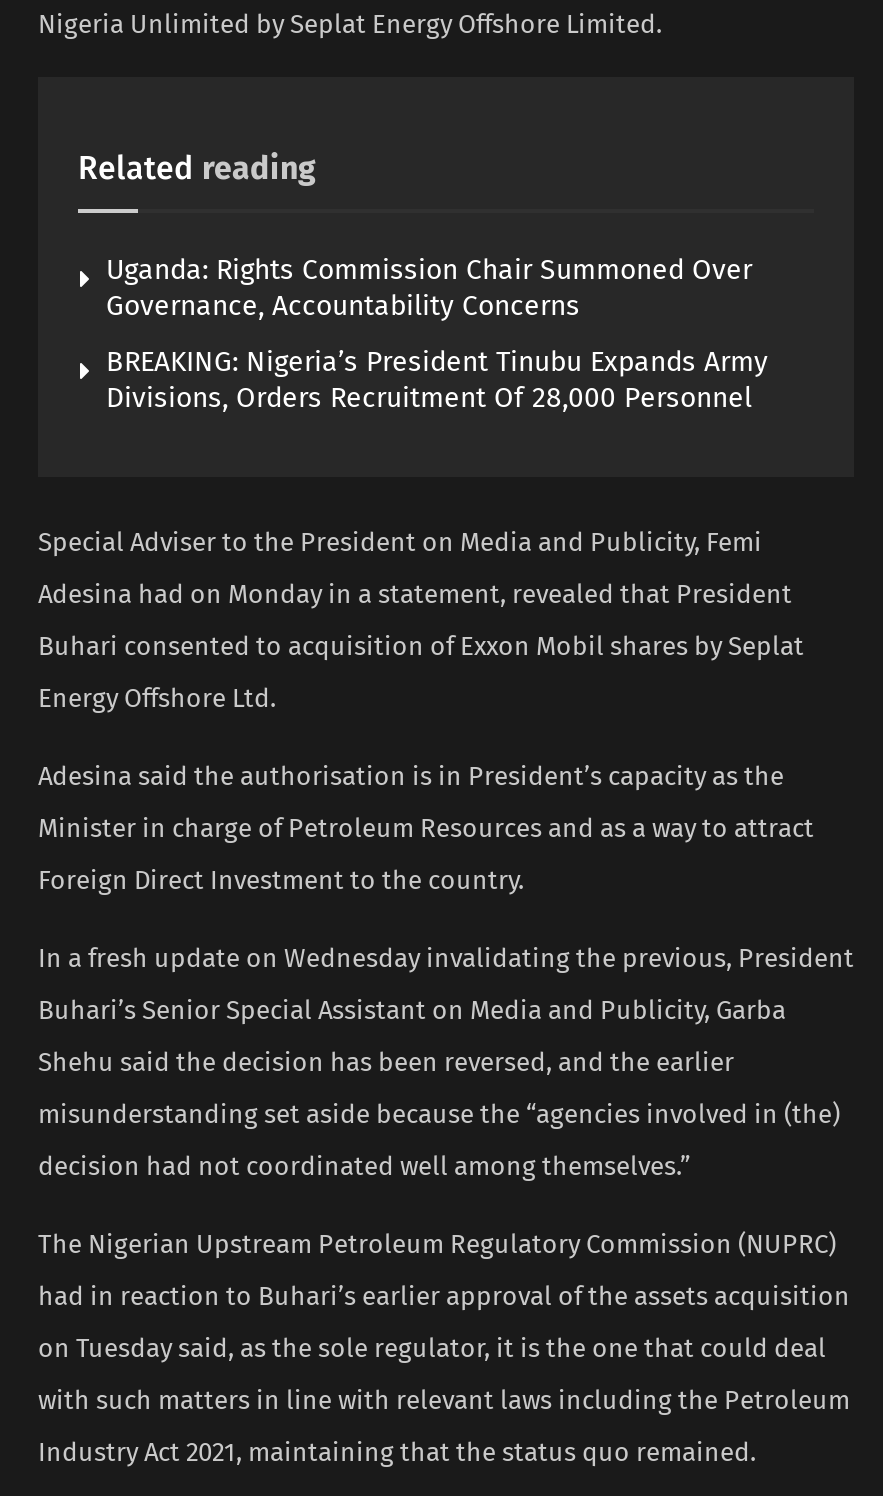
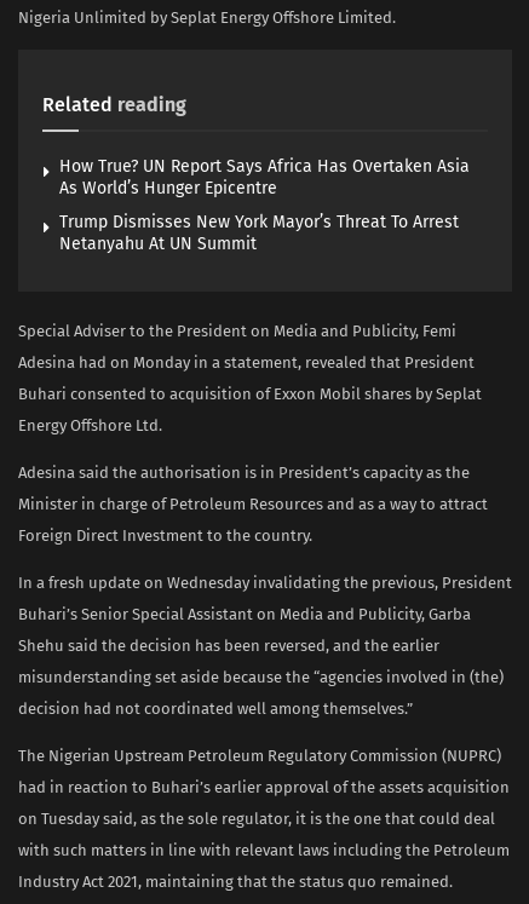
- Uganda: Rights Commission Chair Summoned Over
- Governance, Accountability Concerns
+ How True? UN Report Says Africa Has Overtaken Asia
+ As World’s Hunger Epicentre

- BREAKING: Nigeria’s President Tinubu Expands Army
- Divisions, Orders Recruitment Of 28,000 Personnel
+ Trump Dismisses New York Mayor’s Threat To Arrest
+ Netanyahu At UN Summit
